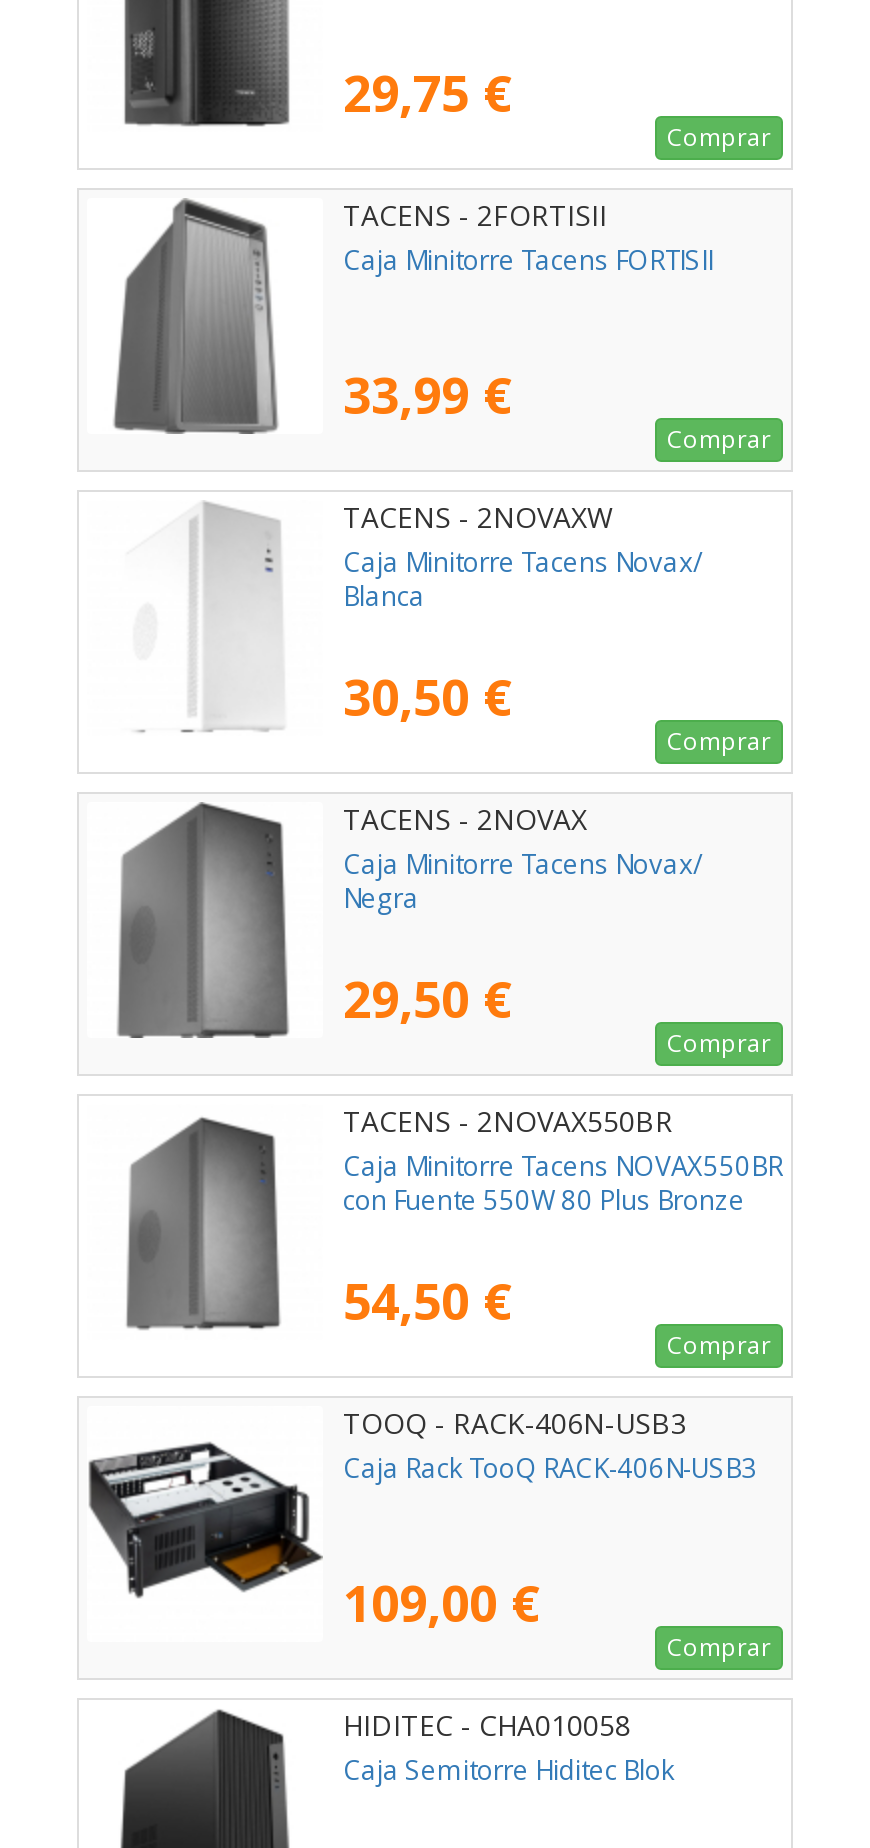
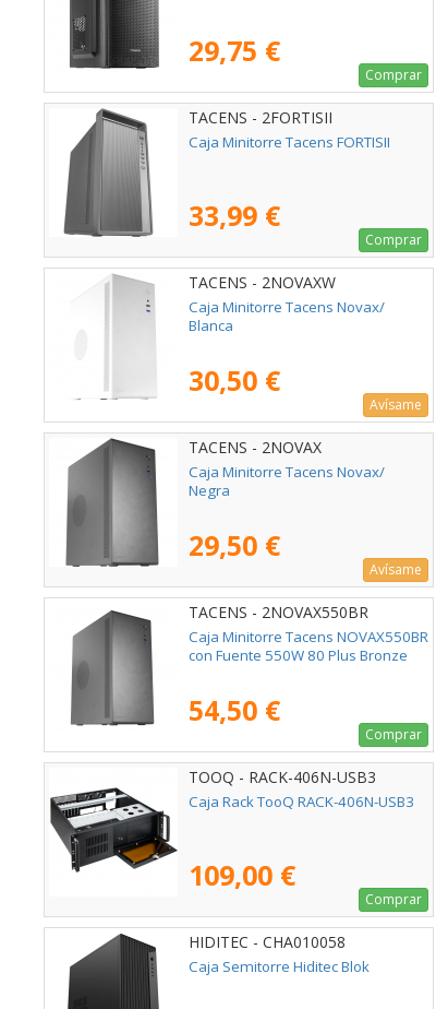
- Comprar
+ Avísame

- Comprar
+ Avísame
